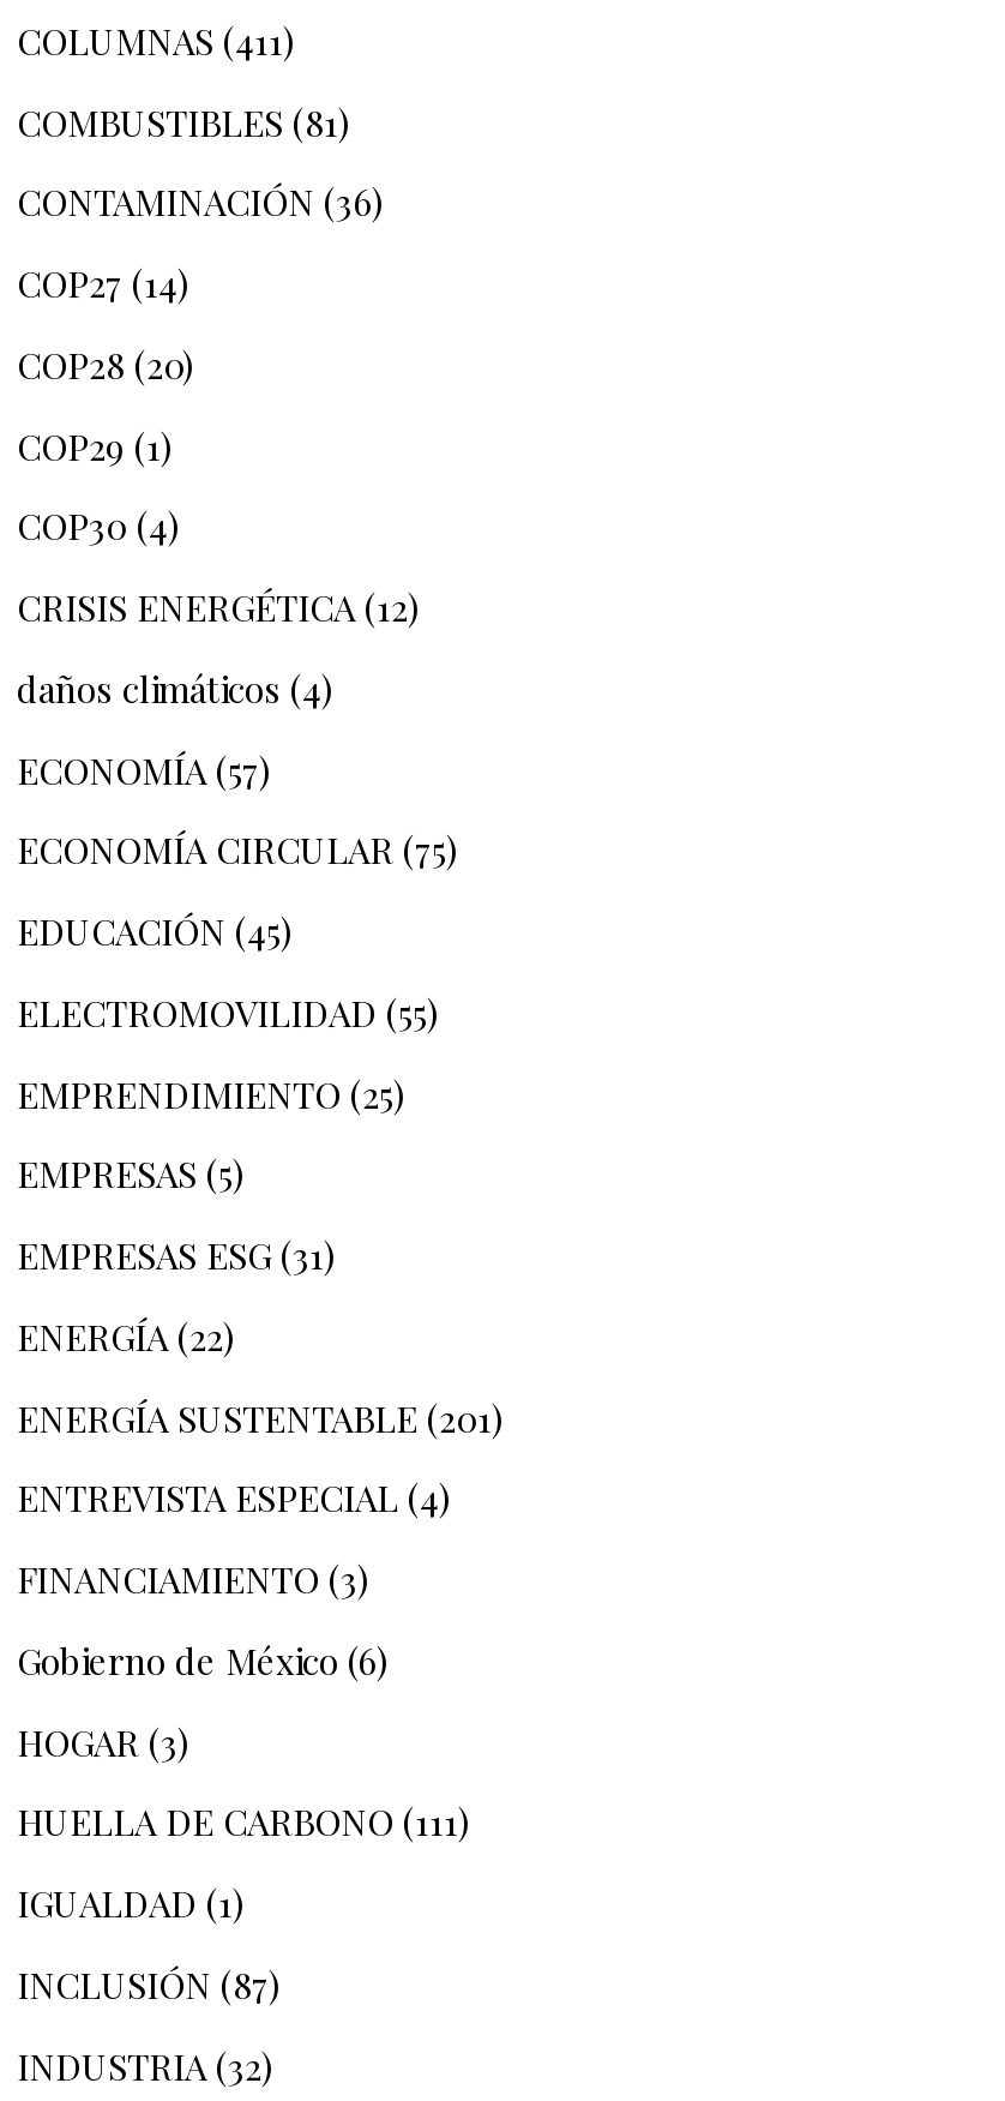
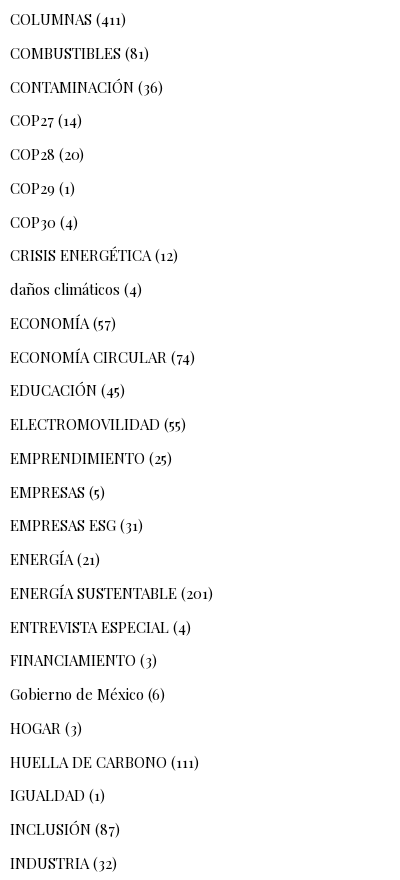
- ECONOMÍA CIRCULAR (75)
+ ECONOMÍA CIRCULAR (74)

- ENERGÍA (22)
+ ENERGÍA (21)
